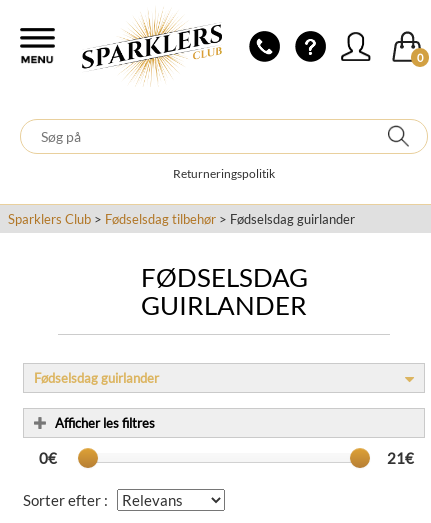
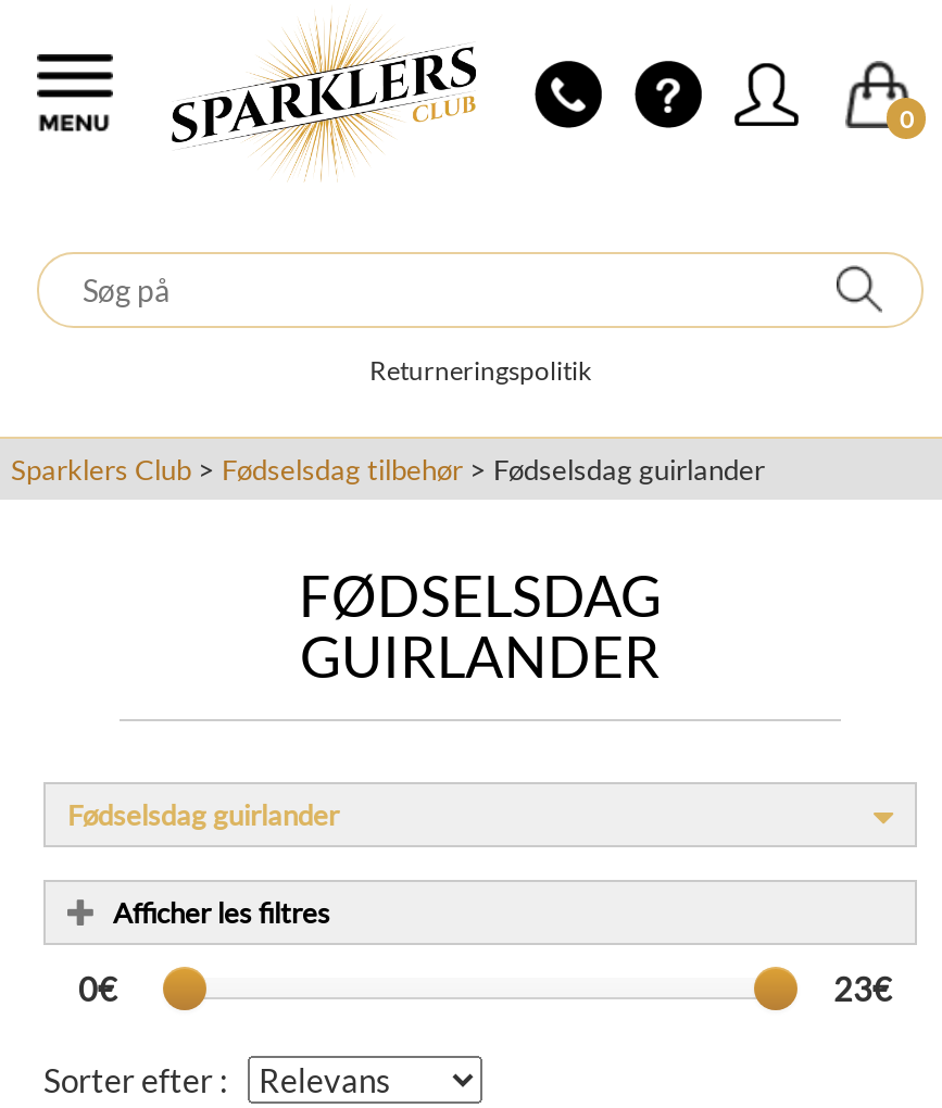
- 21€
+ 23€
